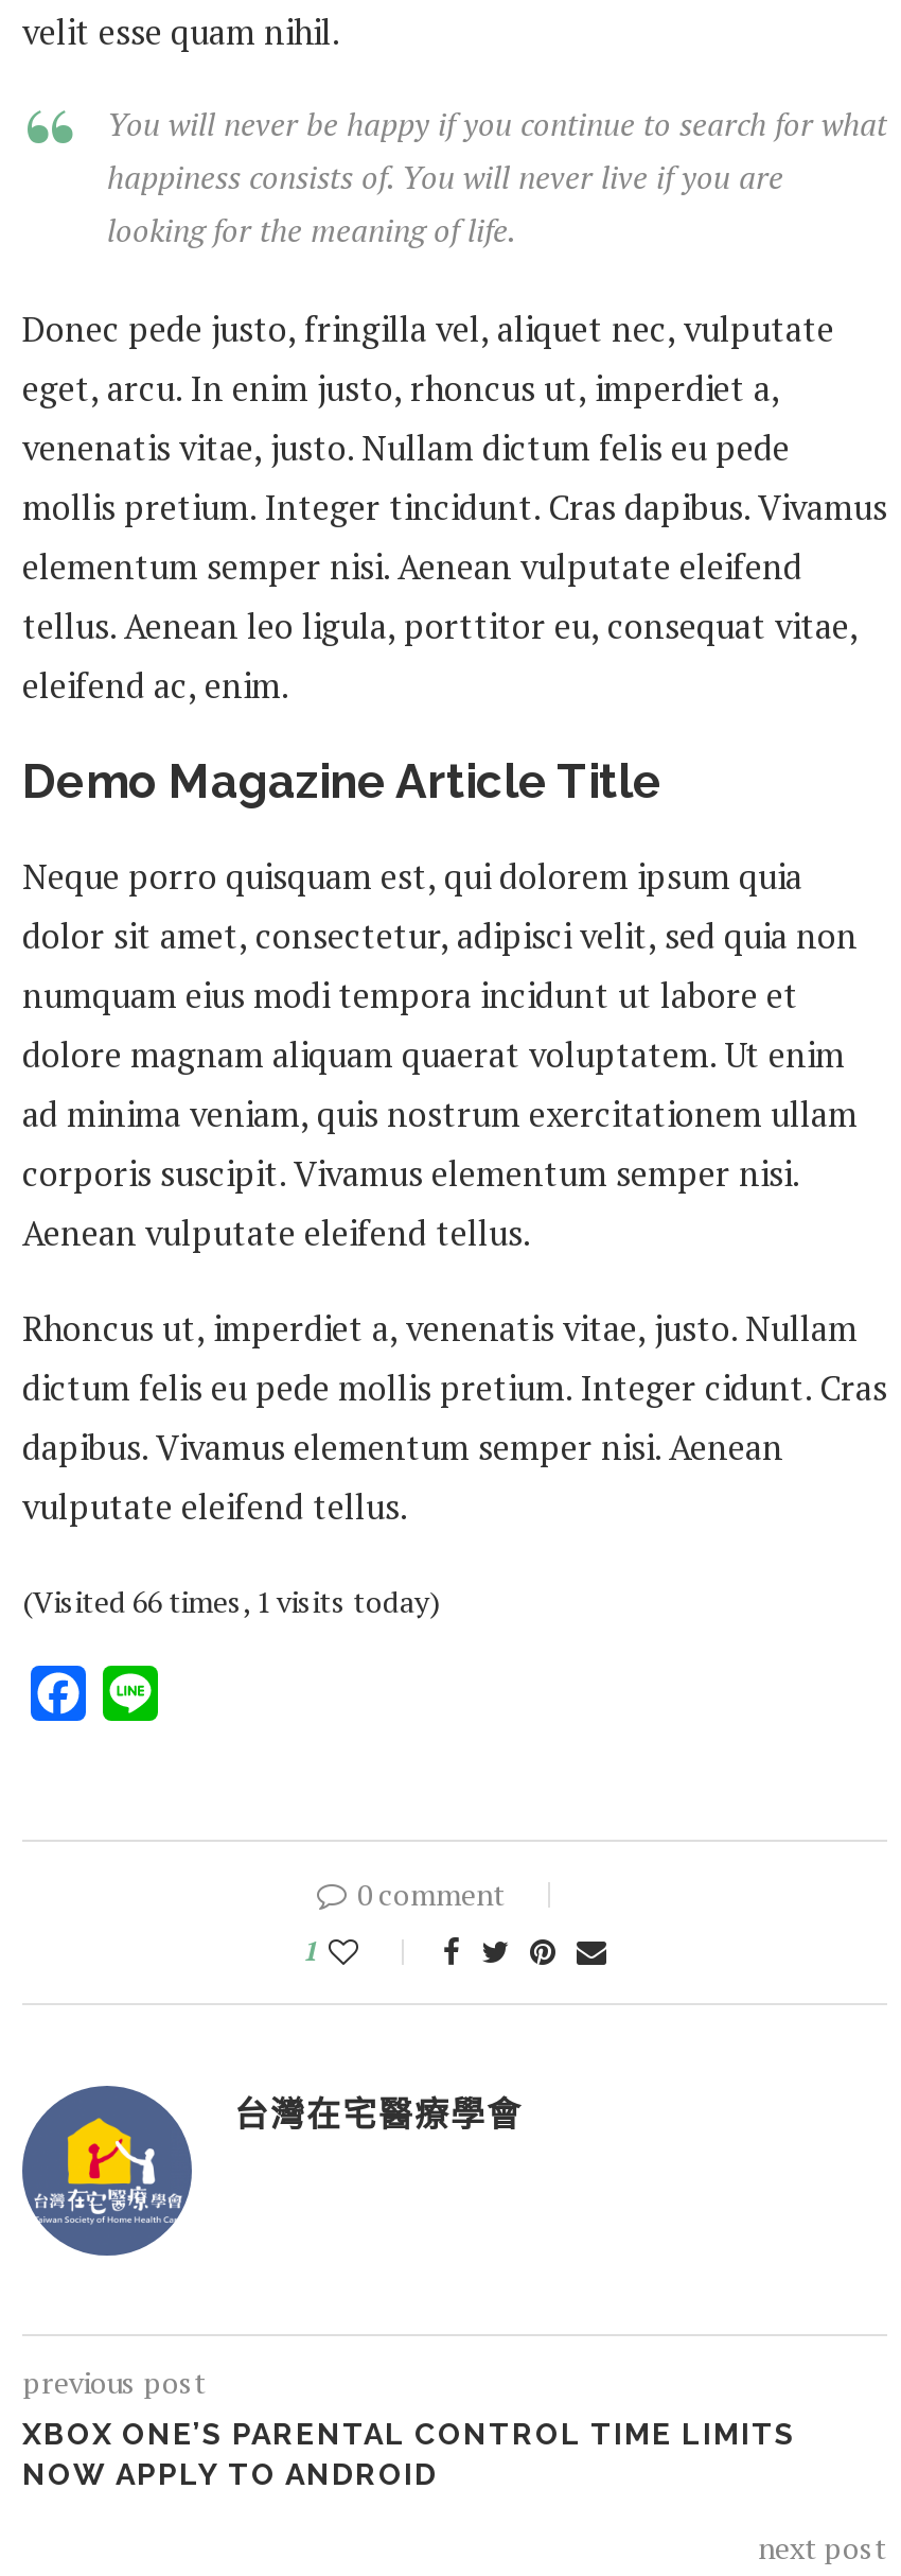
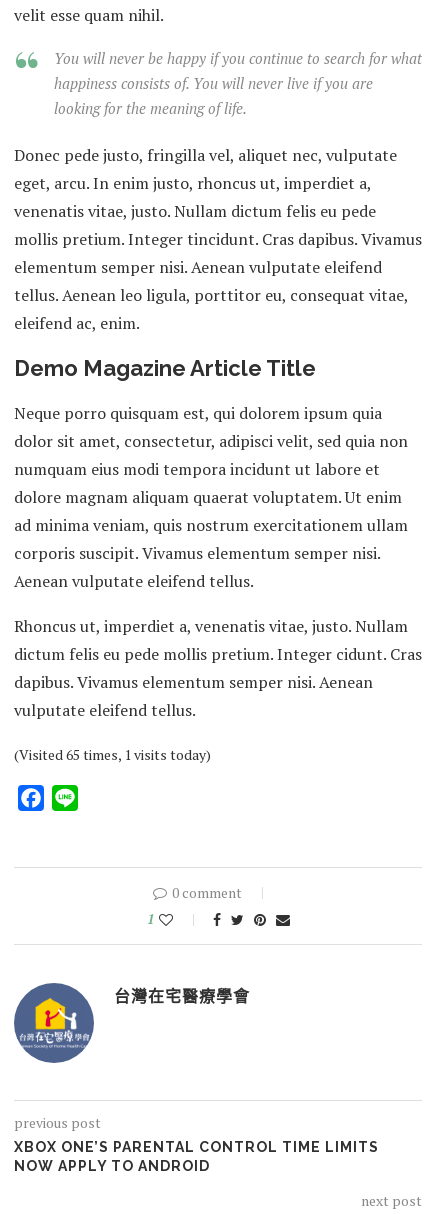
- (Visited 66 times, 1 visits today)
+ (Visited 65 times, 1 visits today)
